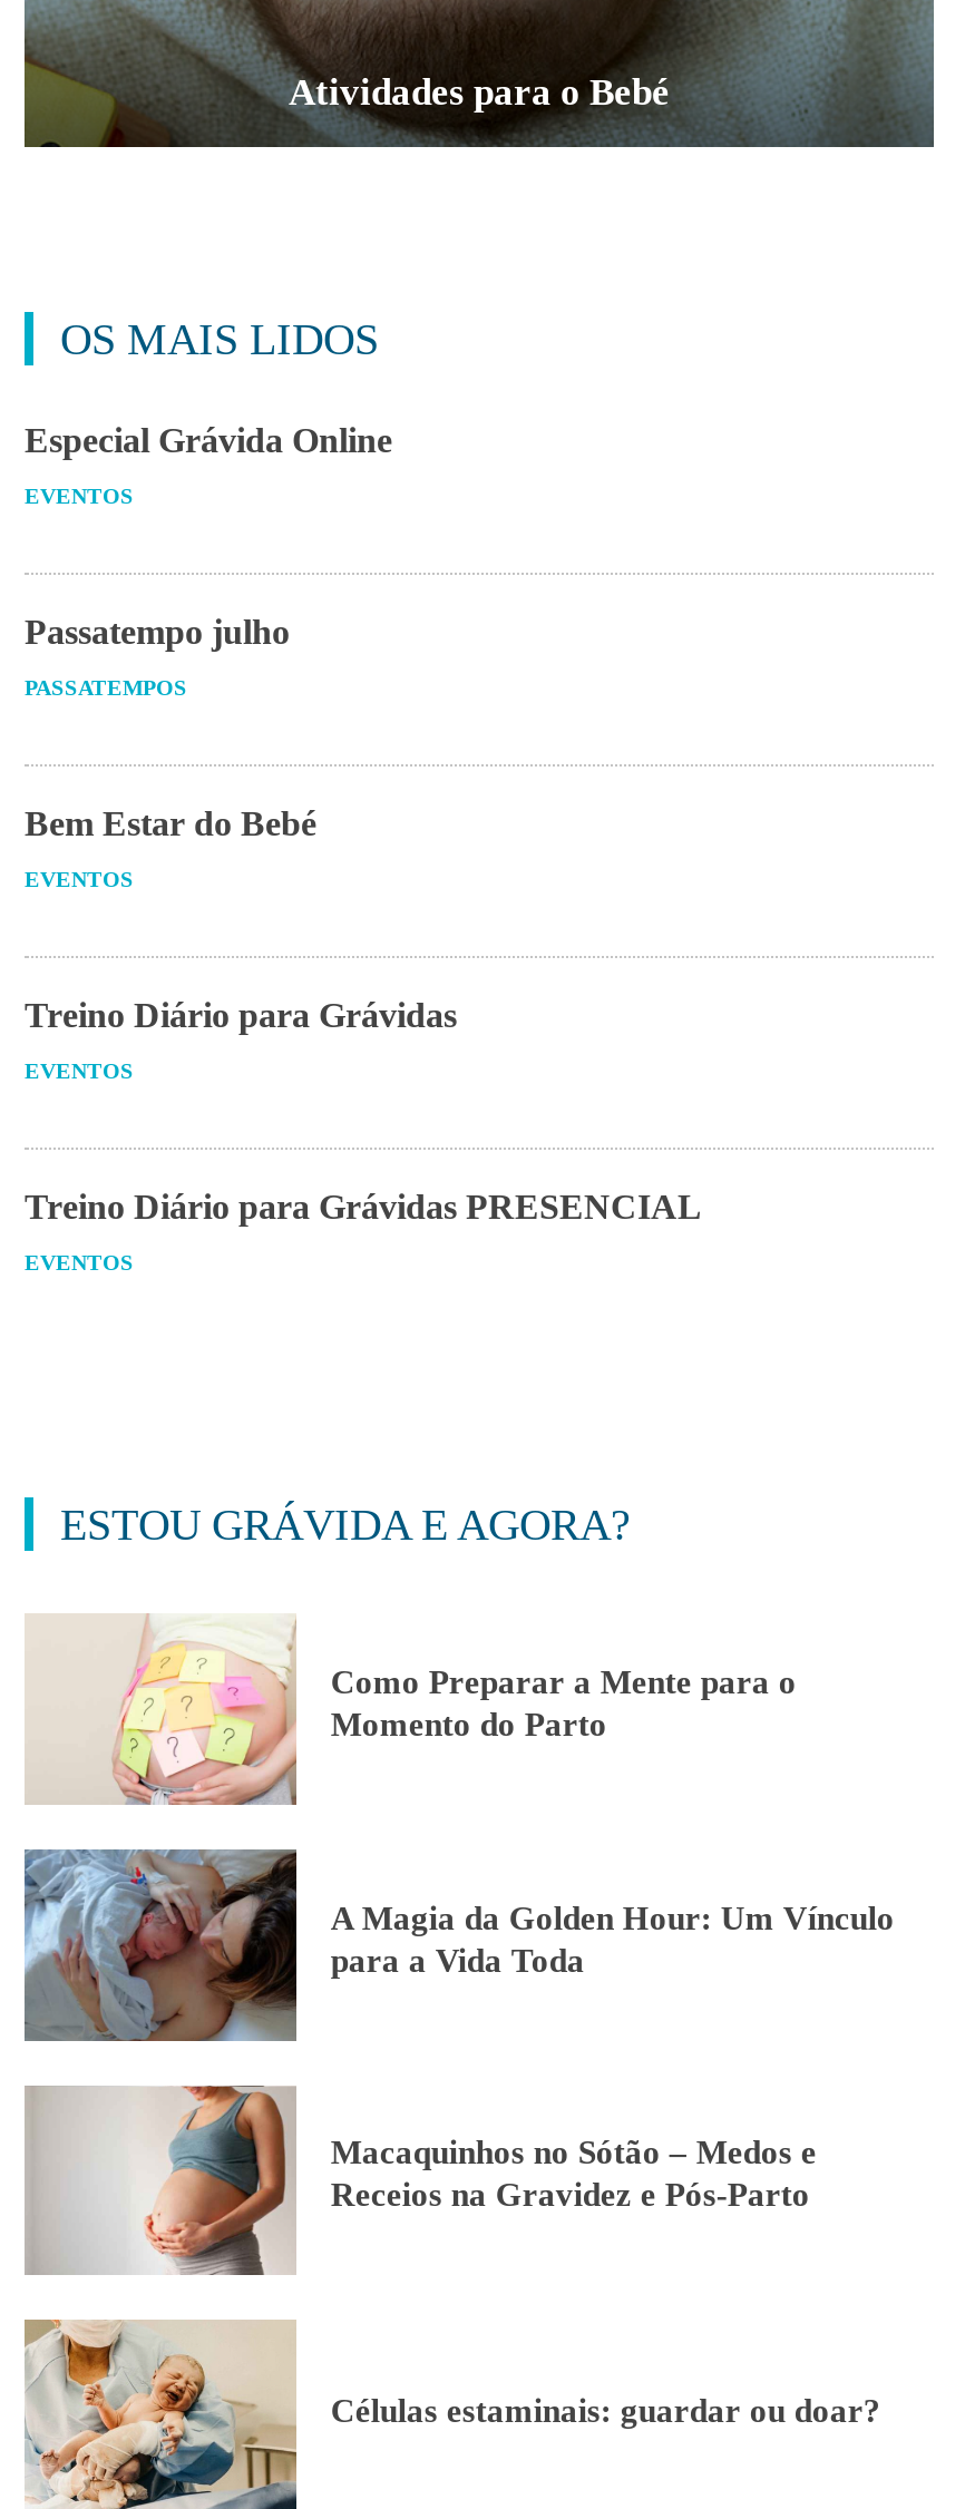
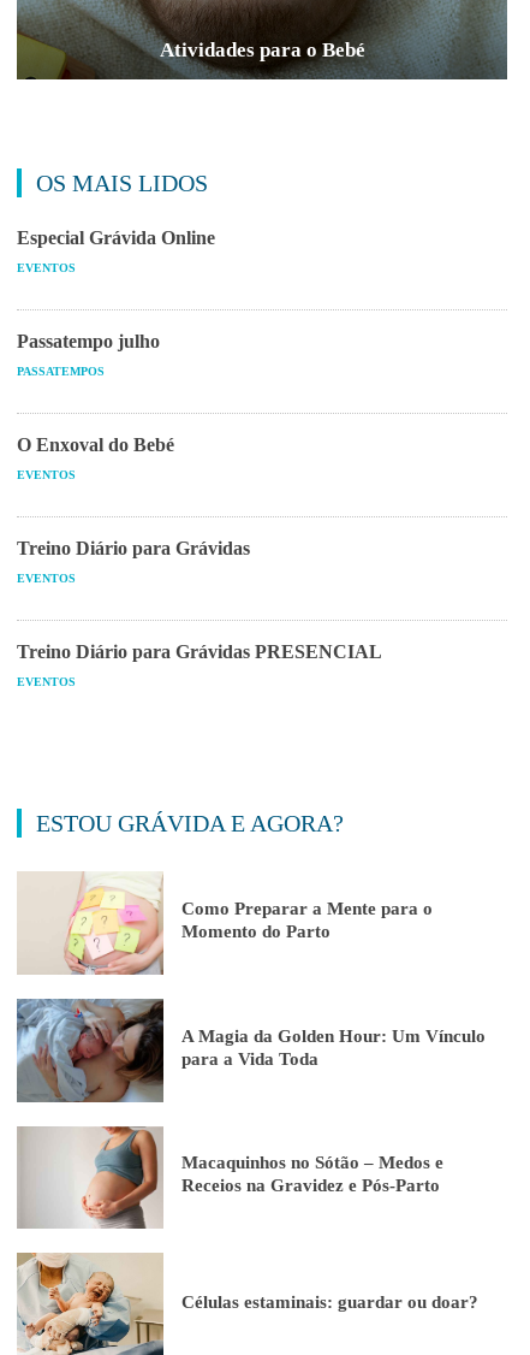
- Bem Estar do Bebé
+ O Enxoval do Bebé
